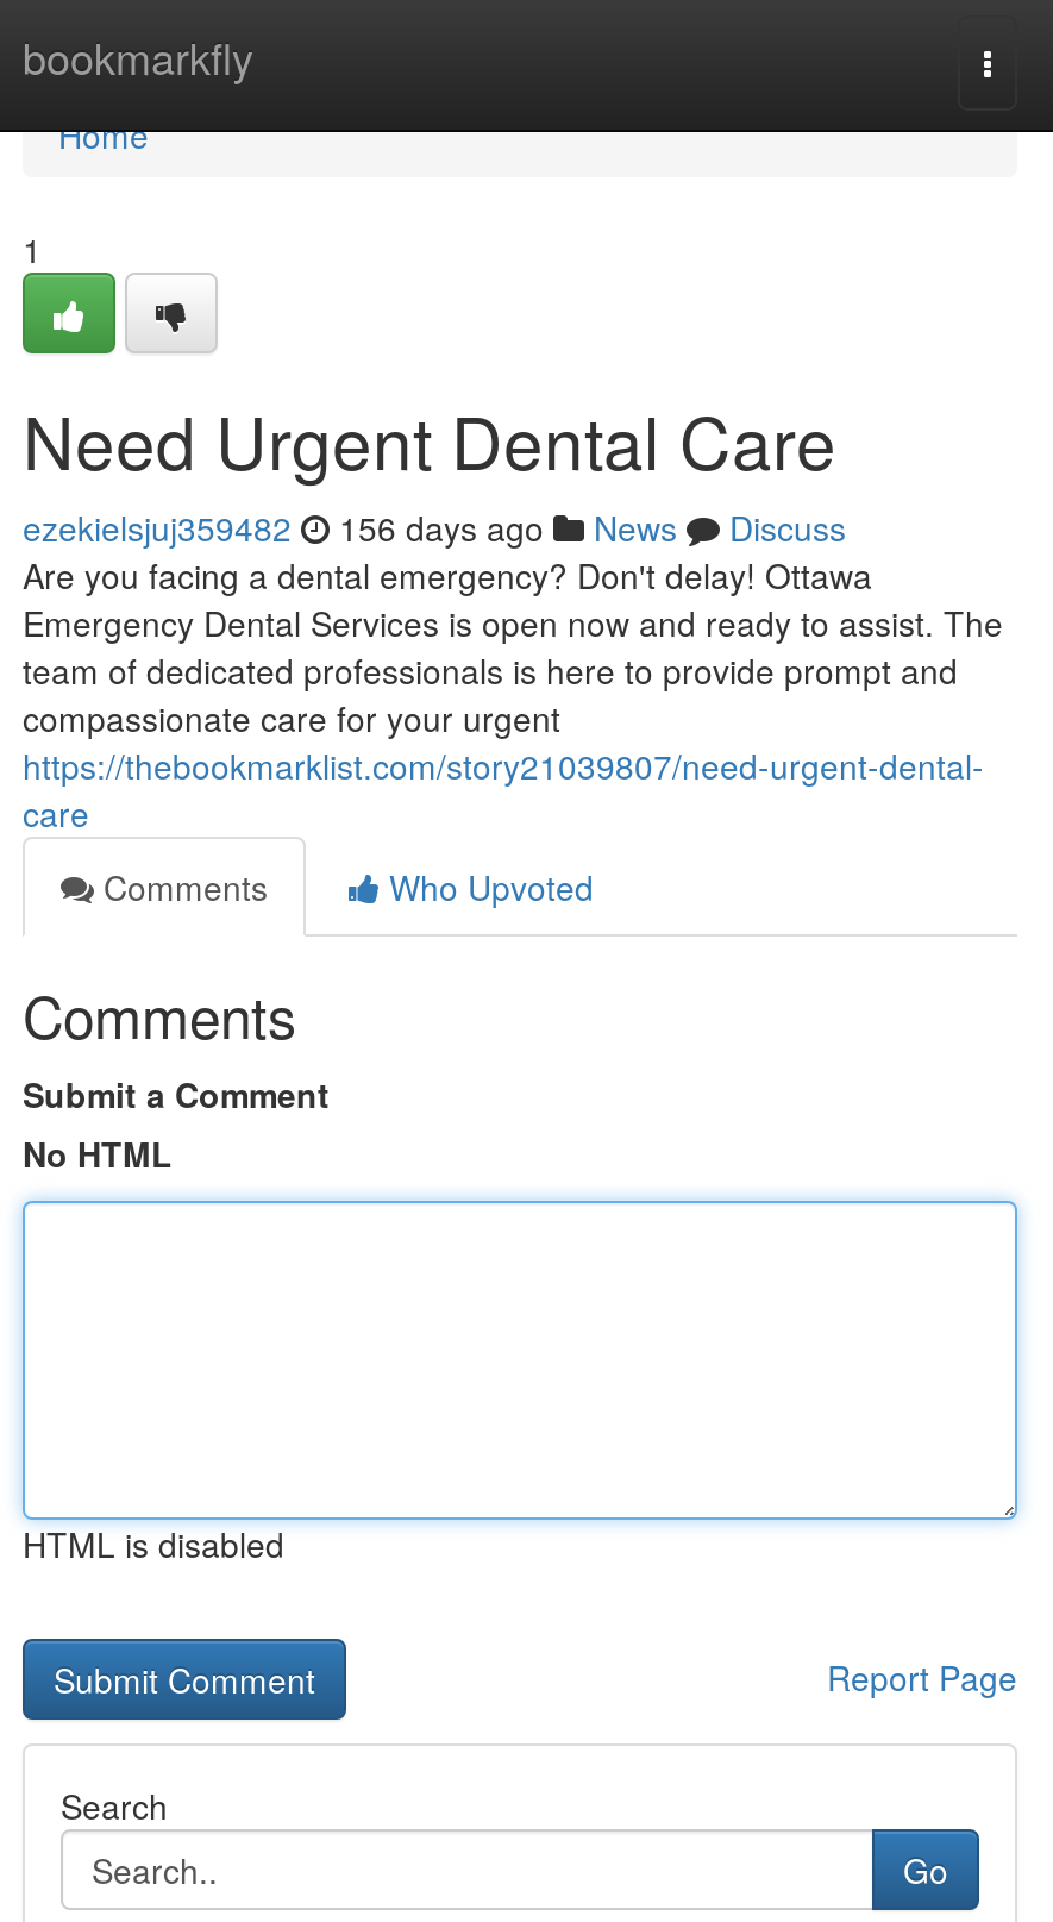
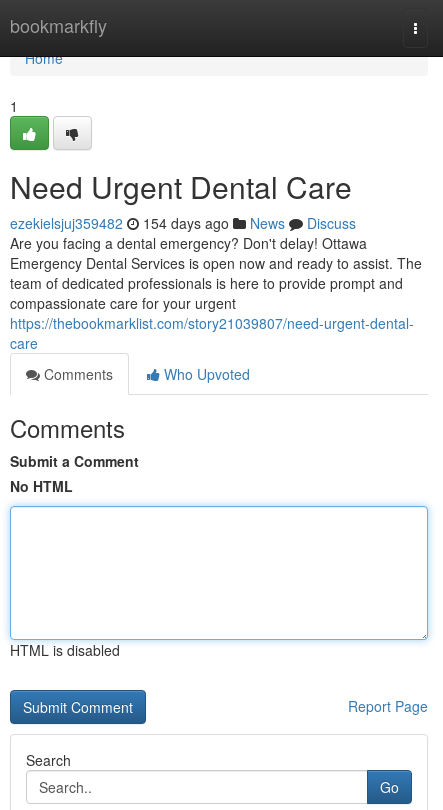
- ezekielsjuj359482 156 days ago News Discuss
+ ezekielsjuj359482 154 days ago News Discuss
